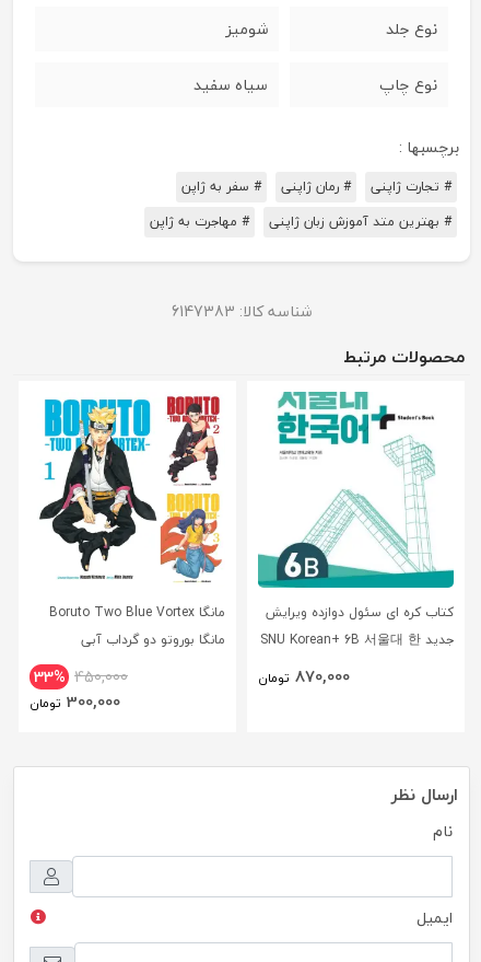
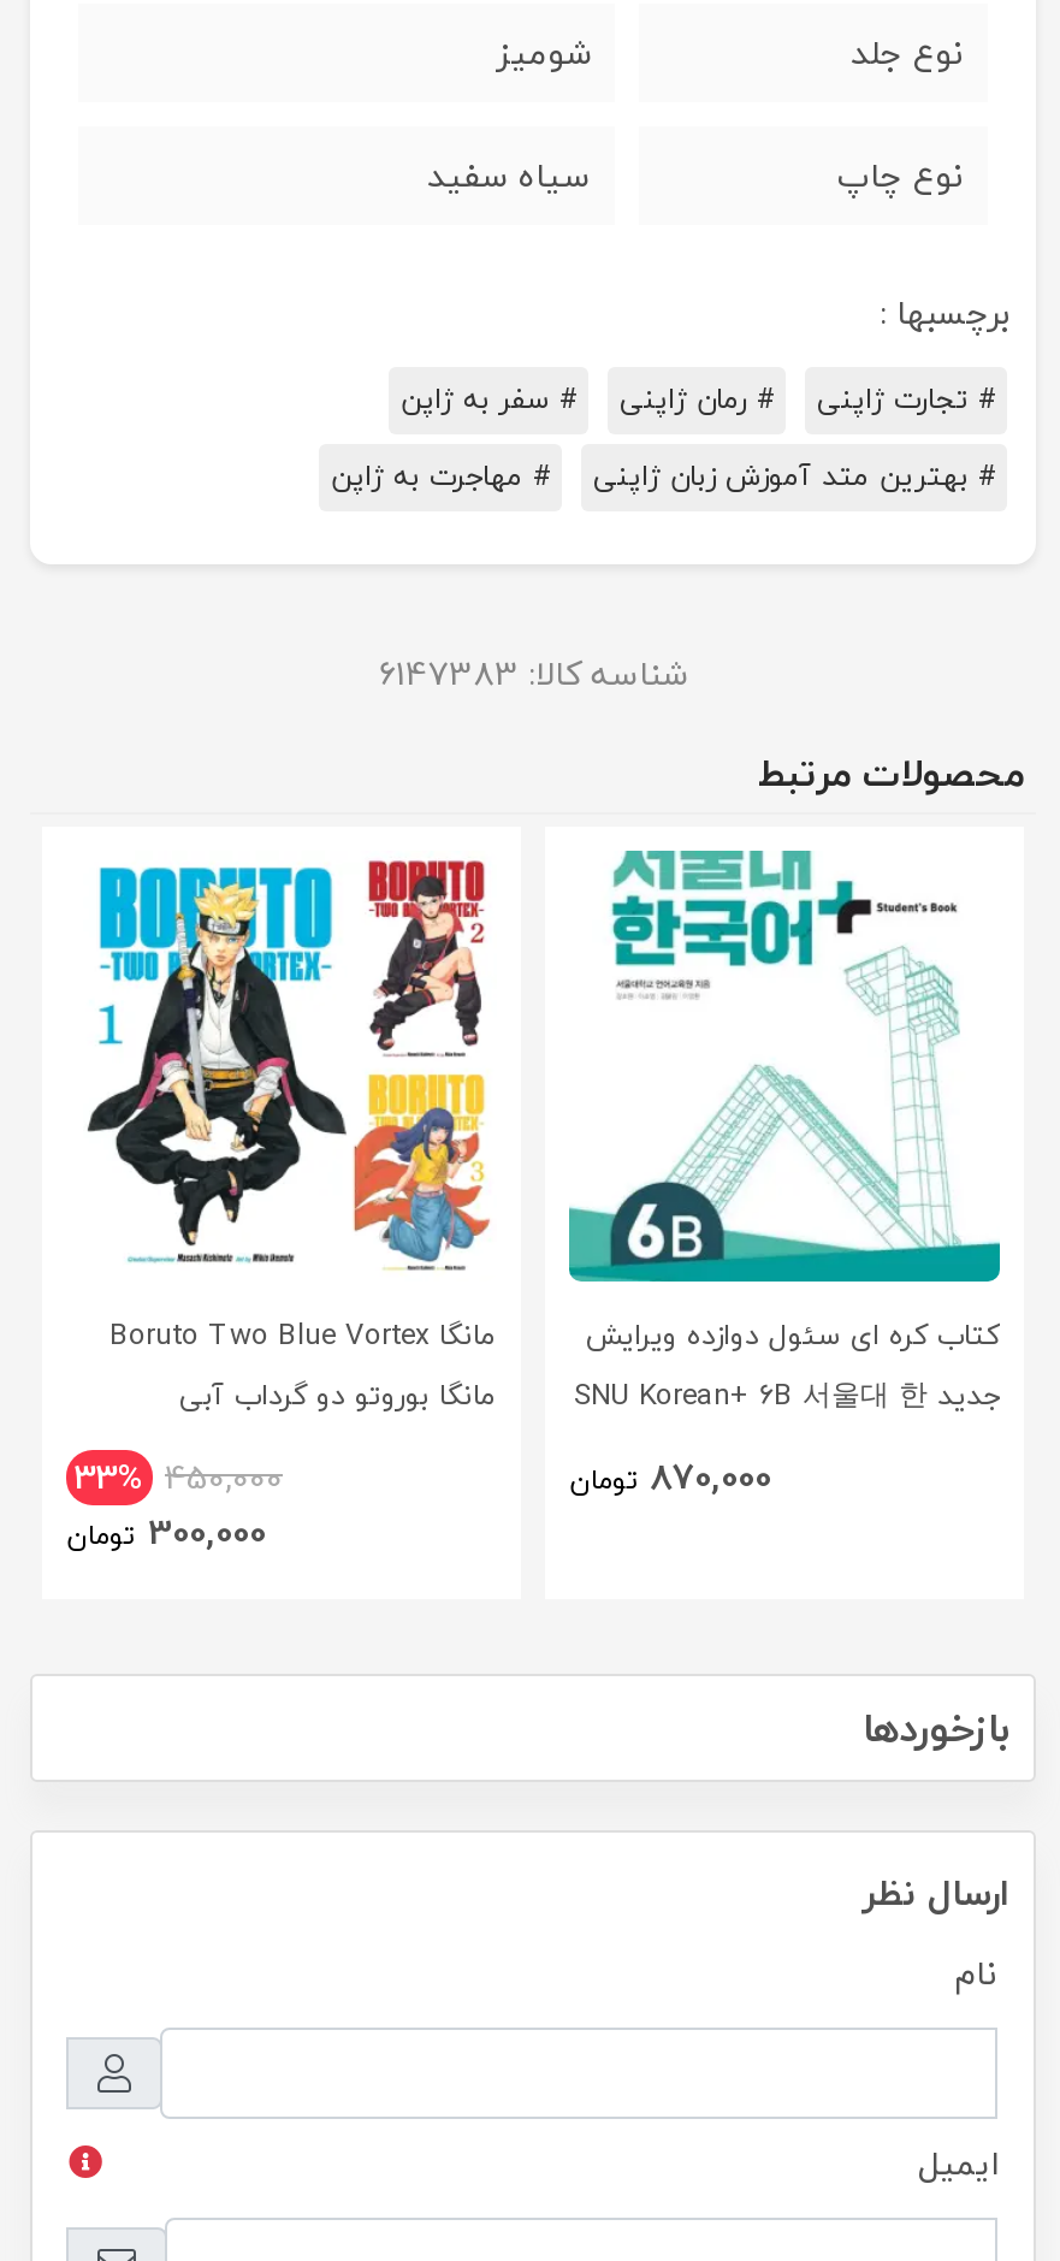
+ بازخوردها
